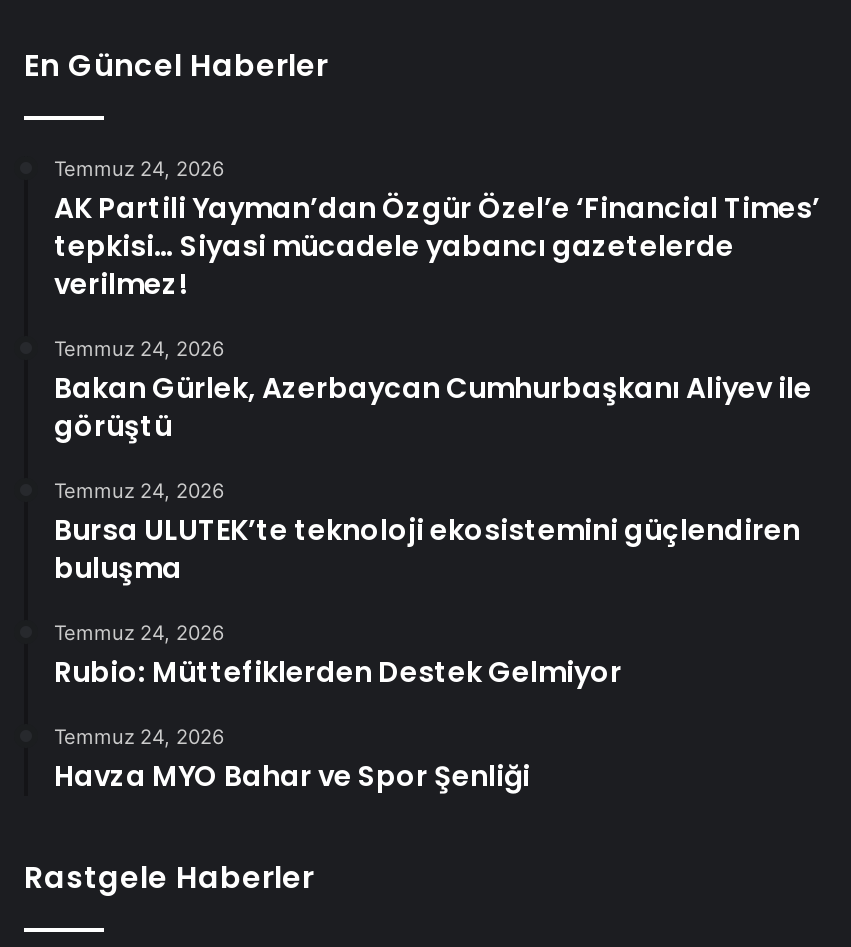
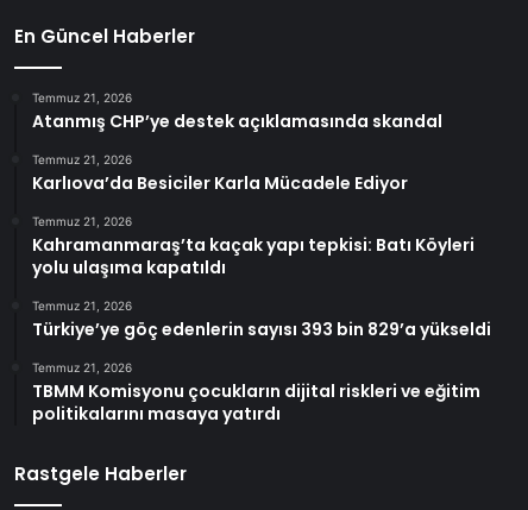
- Temmuz 24, 2026
- AK Partili Yayman’dan Özgür Özel’e ‘Financial Times’
- tepkisi… Siyasi mücadele yabancı gazetelerde
- verilmez!
+ Temmuz 21, 2026
+ Atanmış CHP’ye destek açıklamasında skandal

- Temmuz 24, 2026
- Bakan Gürlek, Azerbaycan Cumhurbaşkanı Aliyev ile
- görüştü
+ Temmuz 21, 2026
+ Karlıova’da Besiciler Karla Mücadele Ediyor

- Temmuz 24, 2026
- Bursa ULUTEK’te teknoloji ekosistemini güçlendiren
- buluşma
+ Temmuz 21, 2026
+ Kahramanmaraş’ta kaçak yapı tepkisi: Batı Köyleri
+ yolu ulaşıma kapatıldı

- Temmuz 24, 2026
- Rubio: Müttefiklerden Destek Gelmiyor
+ Temmuz 21, 2026
+ Türkiye’ye göç edenlerin sayısı 393 bin 829’a yükseldi

- Temmuz 24, 2026
- Havza MYO Bahar ve Spor Şenliği
+ Temmuz 21, 2026
+ TBMM Komisyonu çocukların dijital riskleri ve eğitim
+ politikalarını masaya yatırdı
